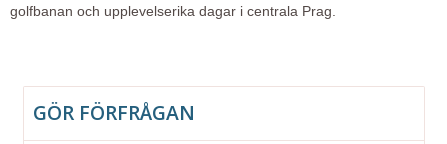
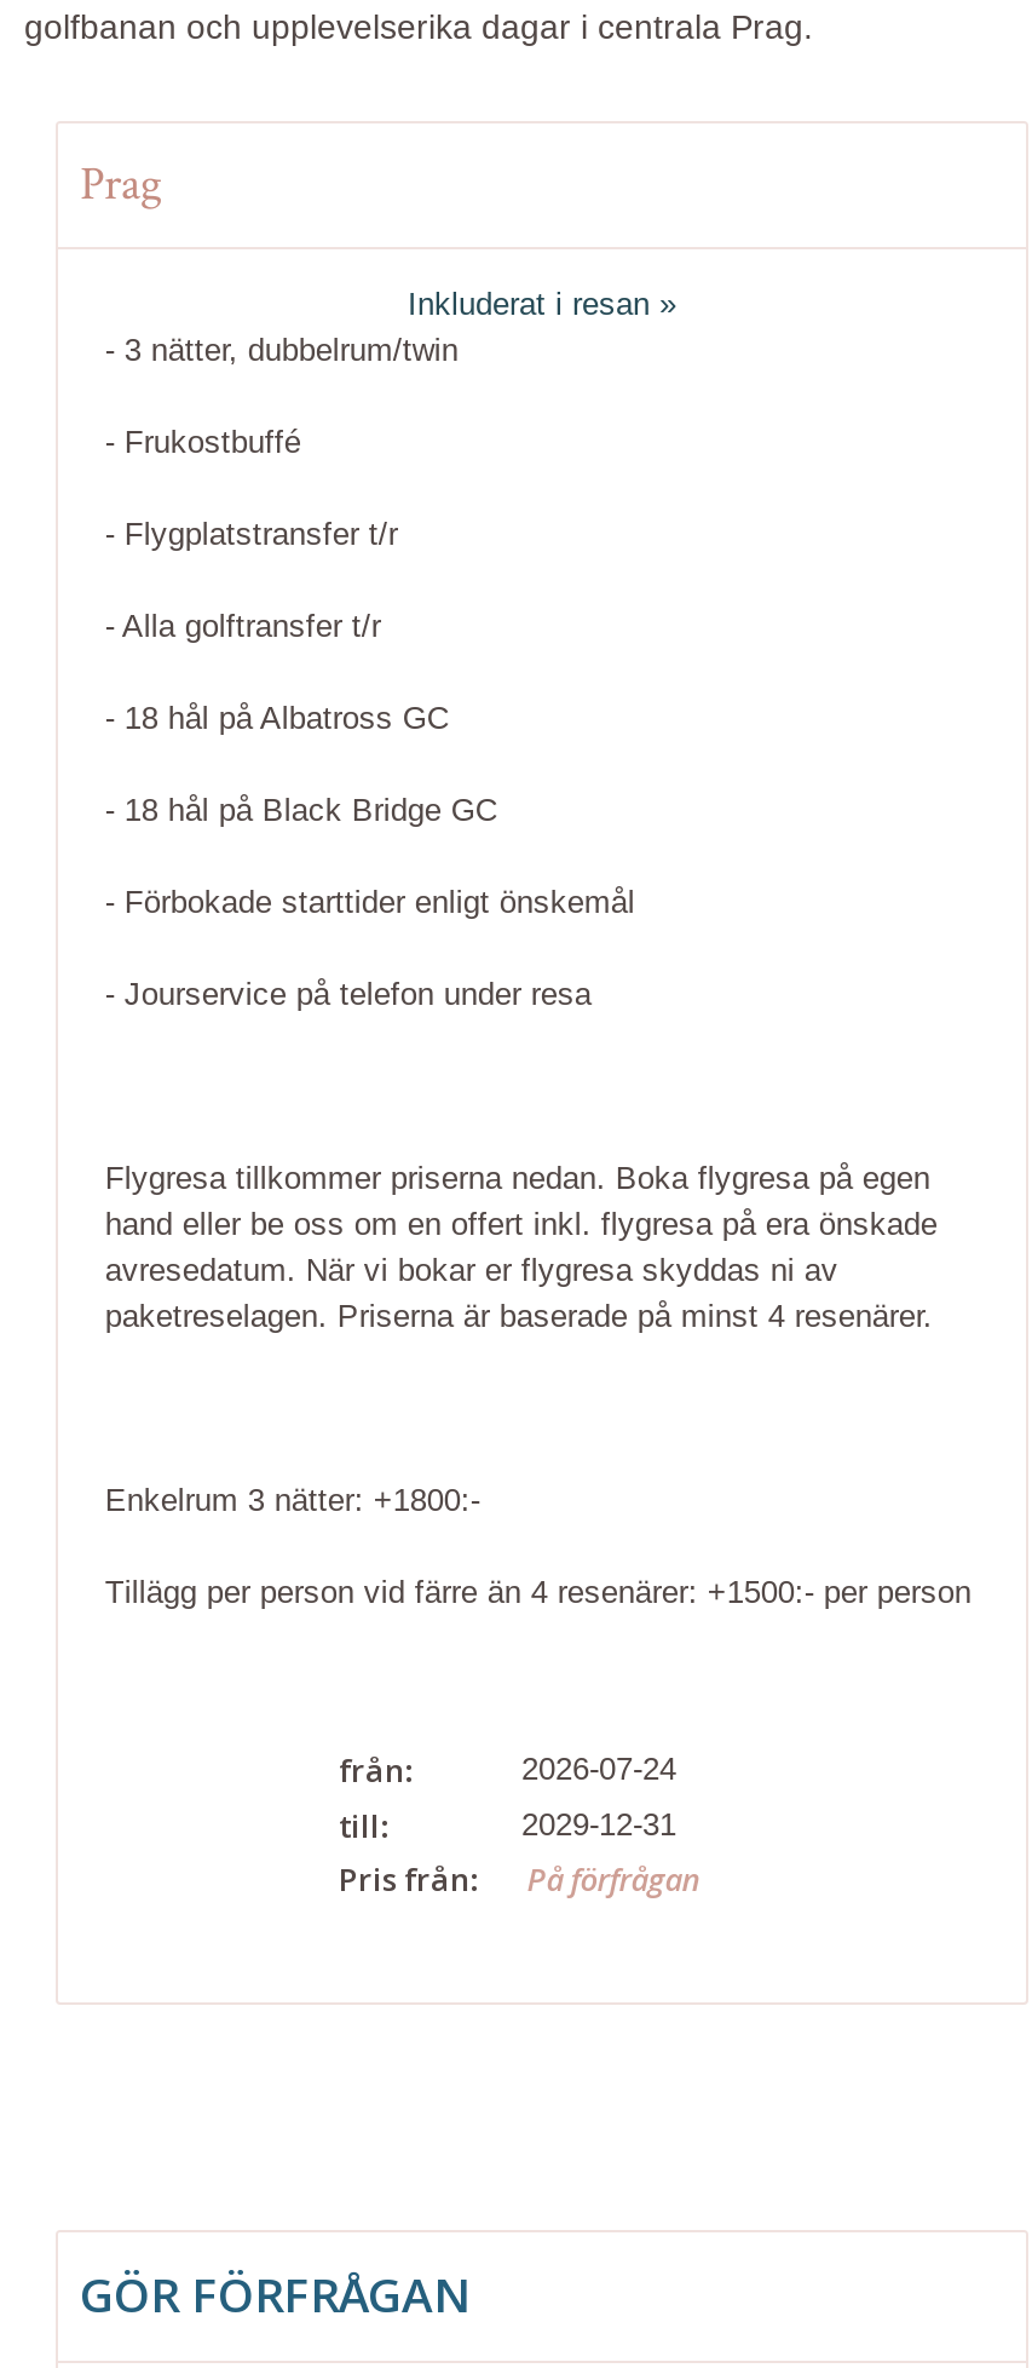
+ Prag
+ Inkluderat i resan »
+ - 3 nätter, dubbelrum/twin
+ - Frukostbuffé
+ - Flygplatstransfer t/r
+ - Alla golftransfer t/r
+ - 18 hål på Albatross GC
+ - 18 hål på Black Bridge GC
+ - Förbokade starttider enligt önskemål
+ - Jourservice på telefon under resa

+ Flygresa tillkommer priserna nedan. Boka flygresa på egen
+ hand eller be oss om en offert inkl. flygresa på era önskade
+ avresedatum. När vi bokar er flygresa skyddas ni av
+ paketreselagen. Priserna är baserade på minst 4 resenärer.

+ Enkelrum 3 nätter: +1800:-
+ Tillägg per person vid färre än 4 resenärer: +1500:- per person

+ från:
+ 2026-07-24
+ till:
+ 2029-12-31
+ Pris från:
+ På förfrågan
